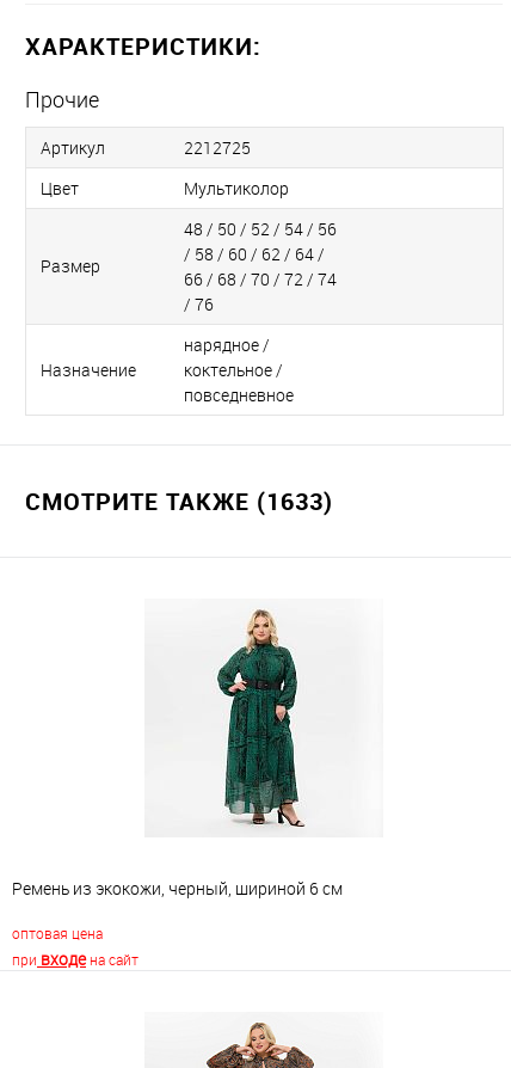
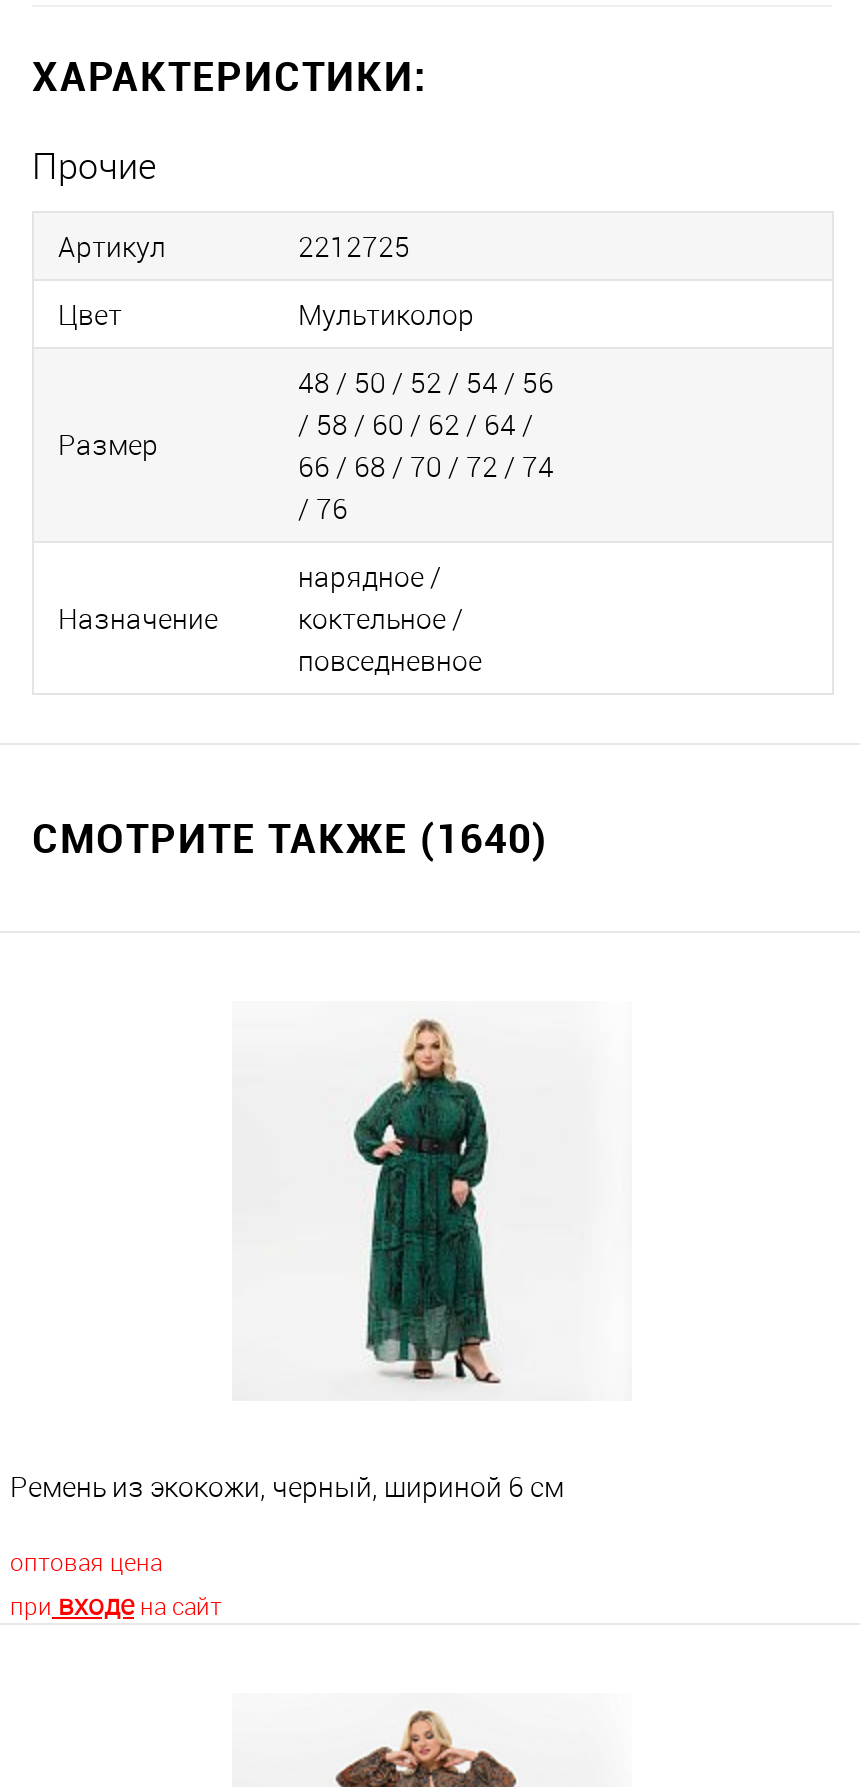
- СМОТРИТЕ ТАКЖЕ (1633)
+ СМОТРИТЕ ТАКЖЕ (1640)
